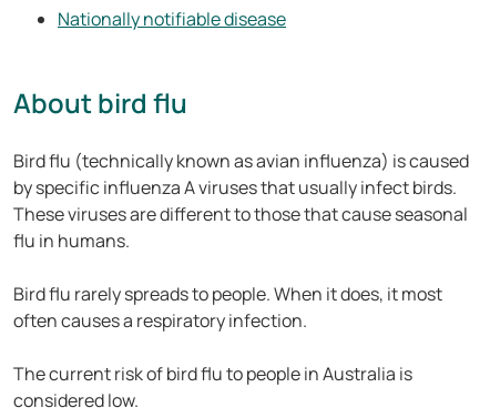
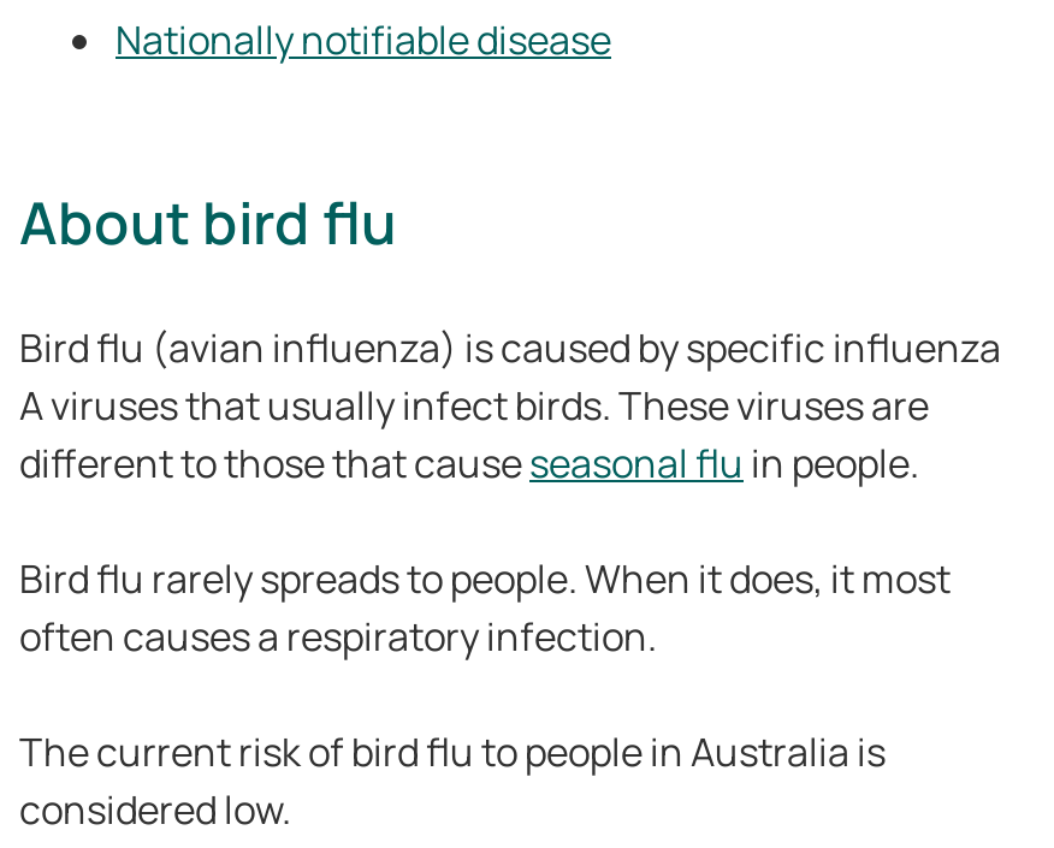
- Bird flu (technically known as avian influenza) is caused
- by specific influenza A viruses that usually infect birds.
- These viruses are different to those that cause seasonal
- flu in humans.
+ Bird flu (avian influenza) is caused by specific influenza
+ A viruses that usually infect birds. These viruses are
+ different to those that causeseasonal flu in people.
